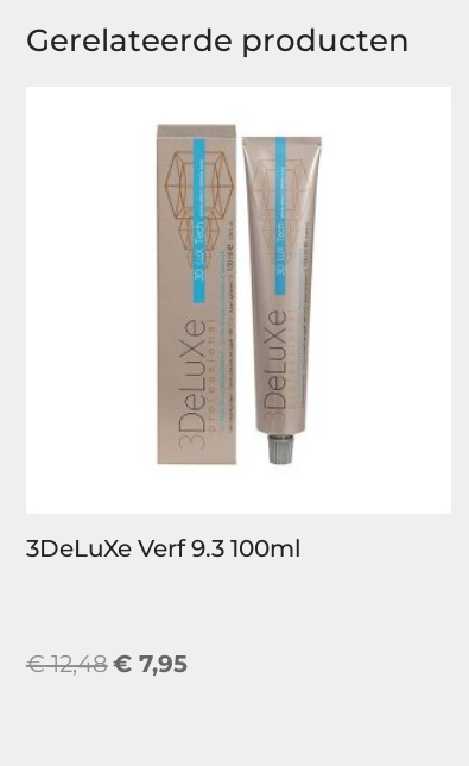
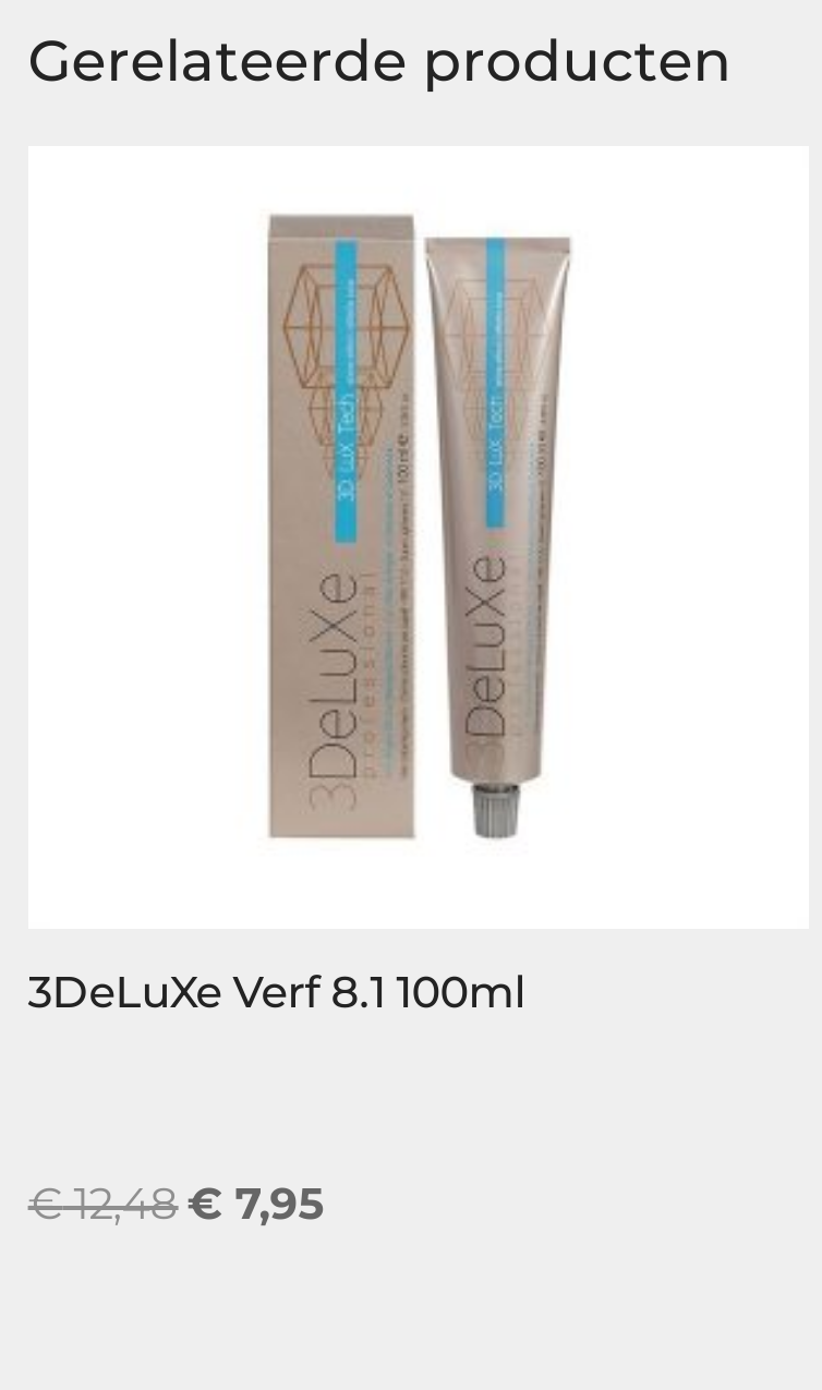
- 3DeLuXe Verf 9.3 100ml
+ 3DeLuXe Verf 8.1 100ml
